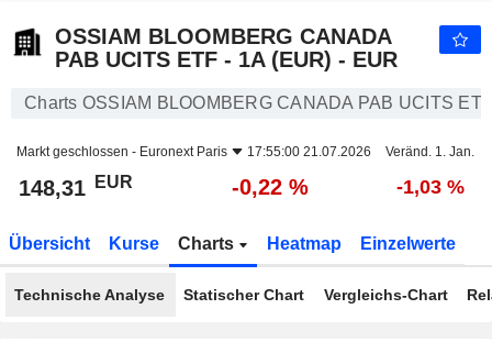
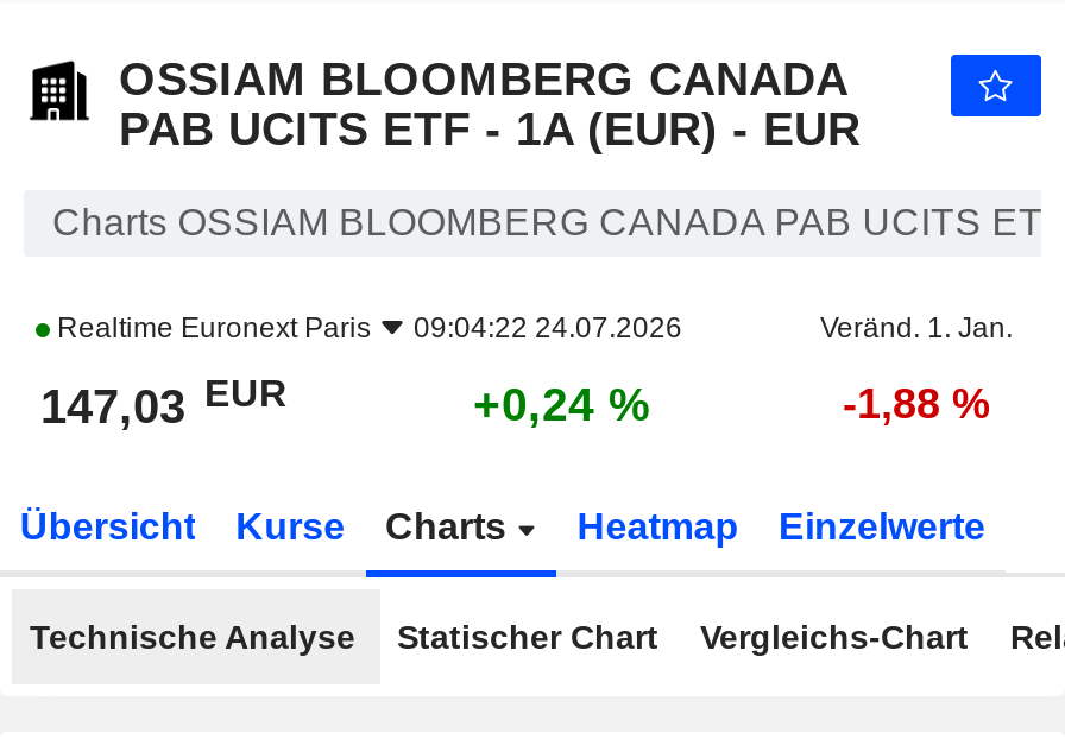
- Markt geschlossen - Euronext Paris
- 17:55:00 21.07.2026
+ Realtime Euronext Paris
+ 09:04:22 24.07.2026

- 148,31 EUR
+ 147,03 EUR

- -0,22 %
+ +0,24 %

- -1,03 %
+ -1,88 %
